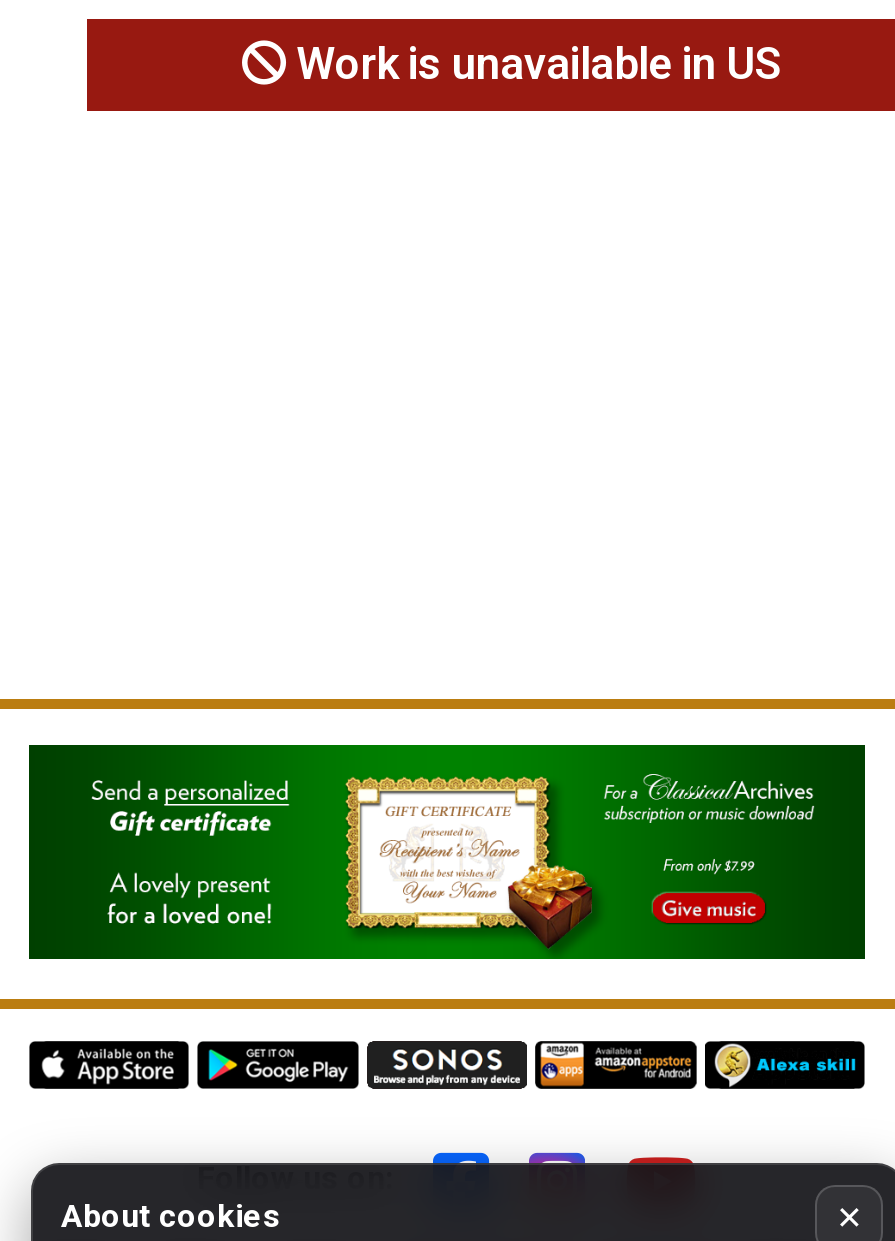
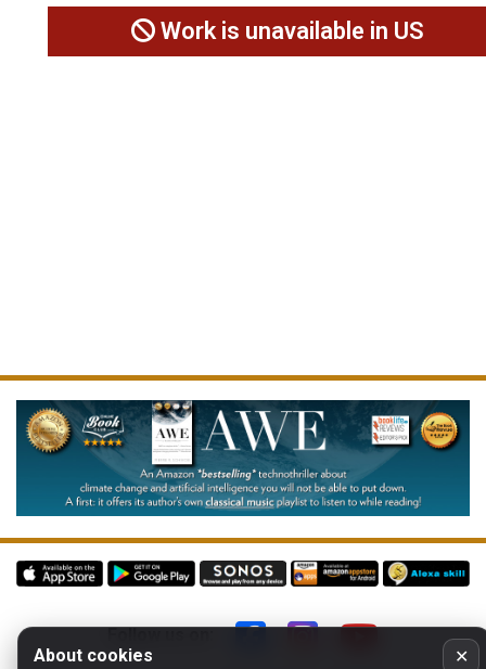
- [image]
+ [image]
